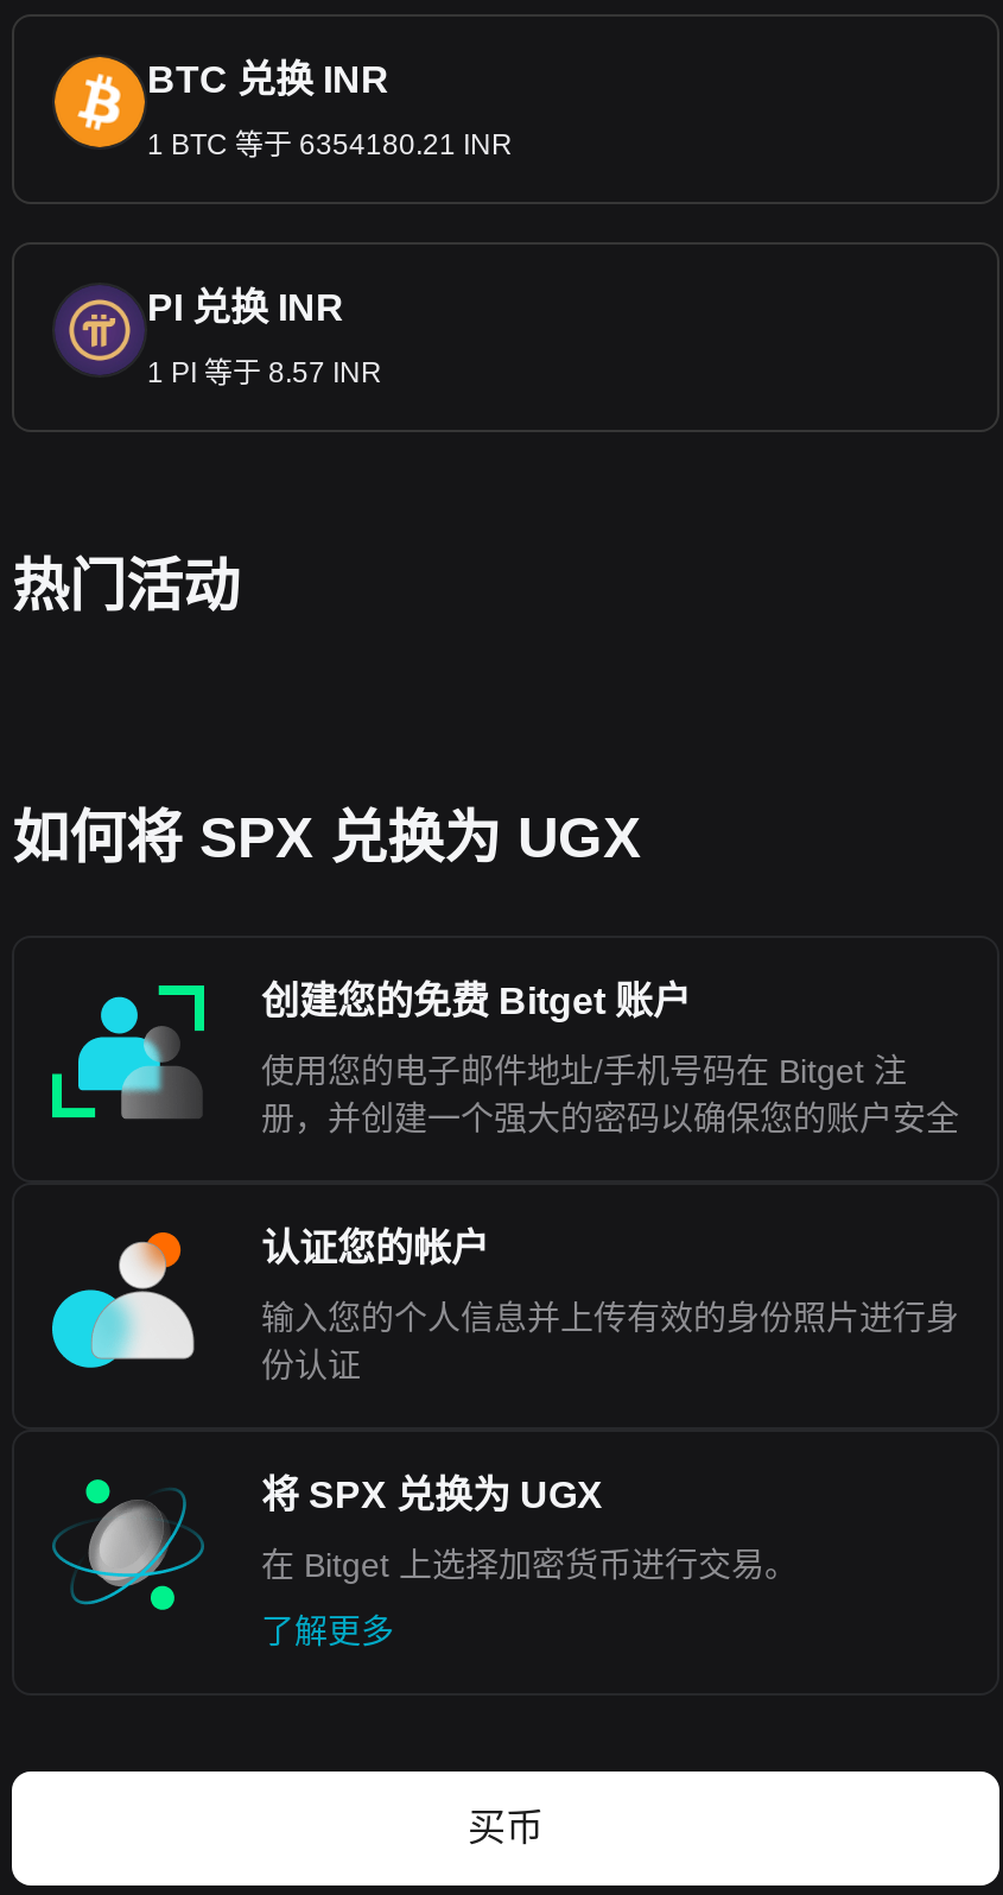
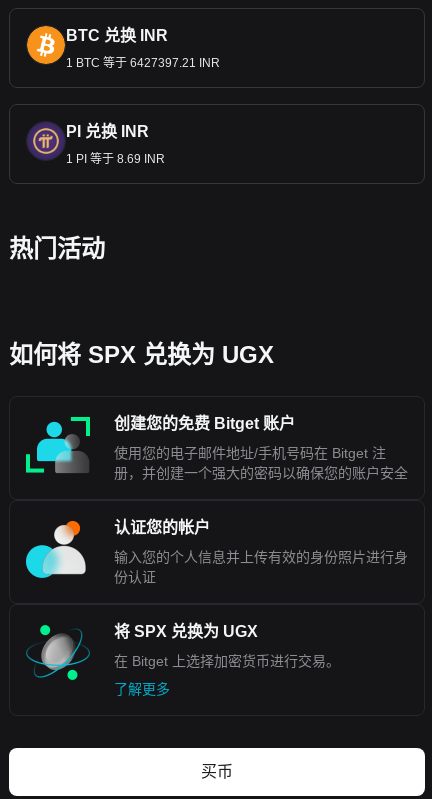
- 1 BTC 等于 6354180.21 INR
+ 1 BTC 等于 6427397.21 INR

- 1 PI 等于 8.57 INR
+ 1 PI 等于 8.69 INR
